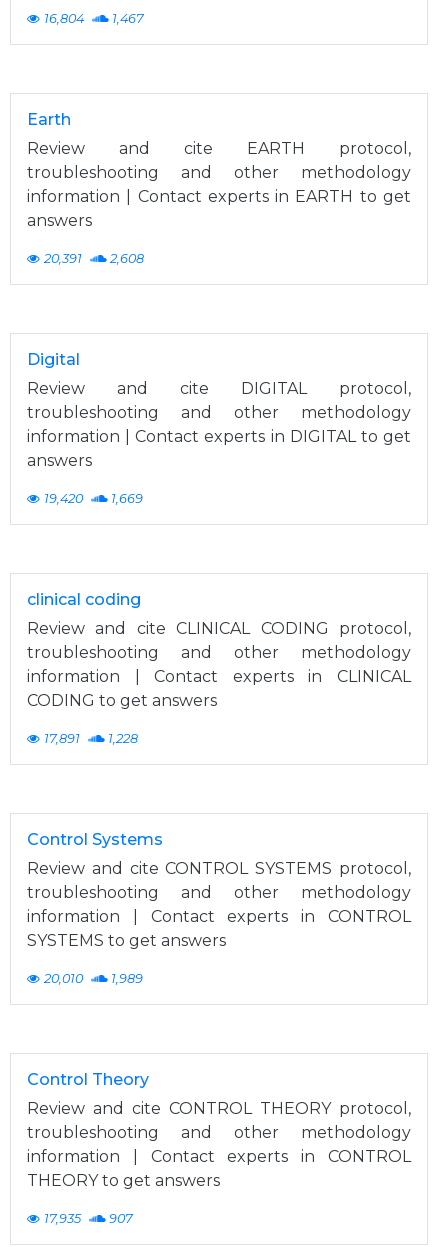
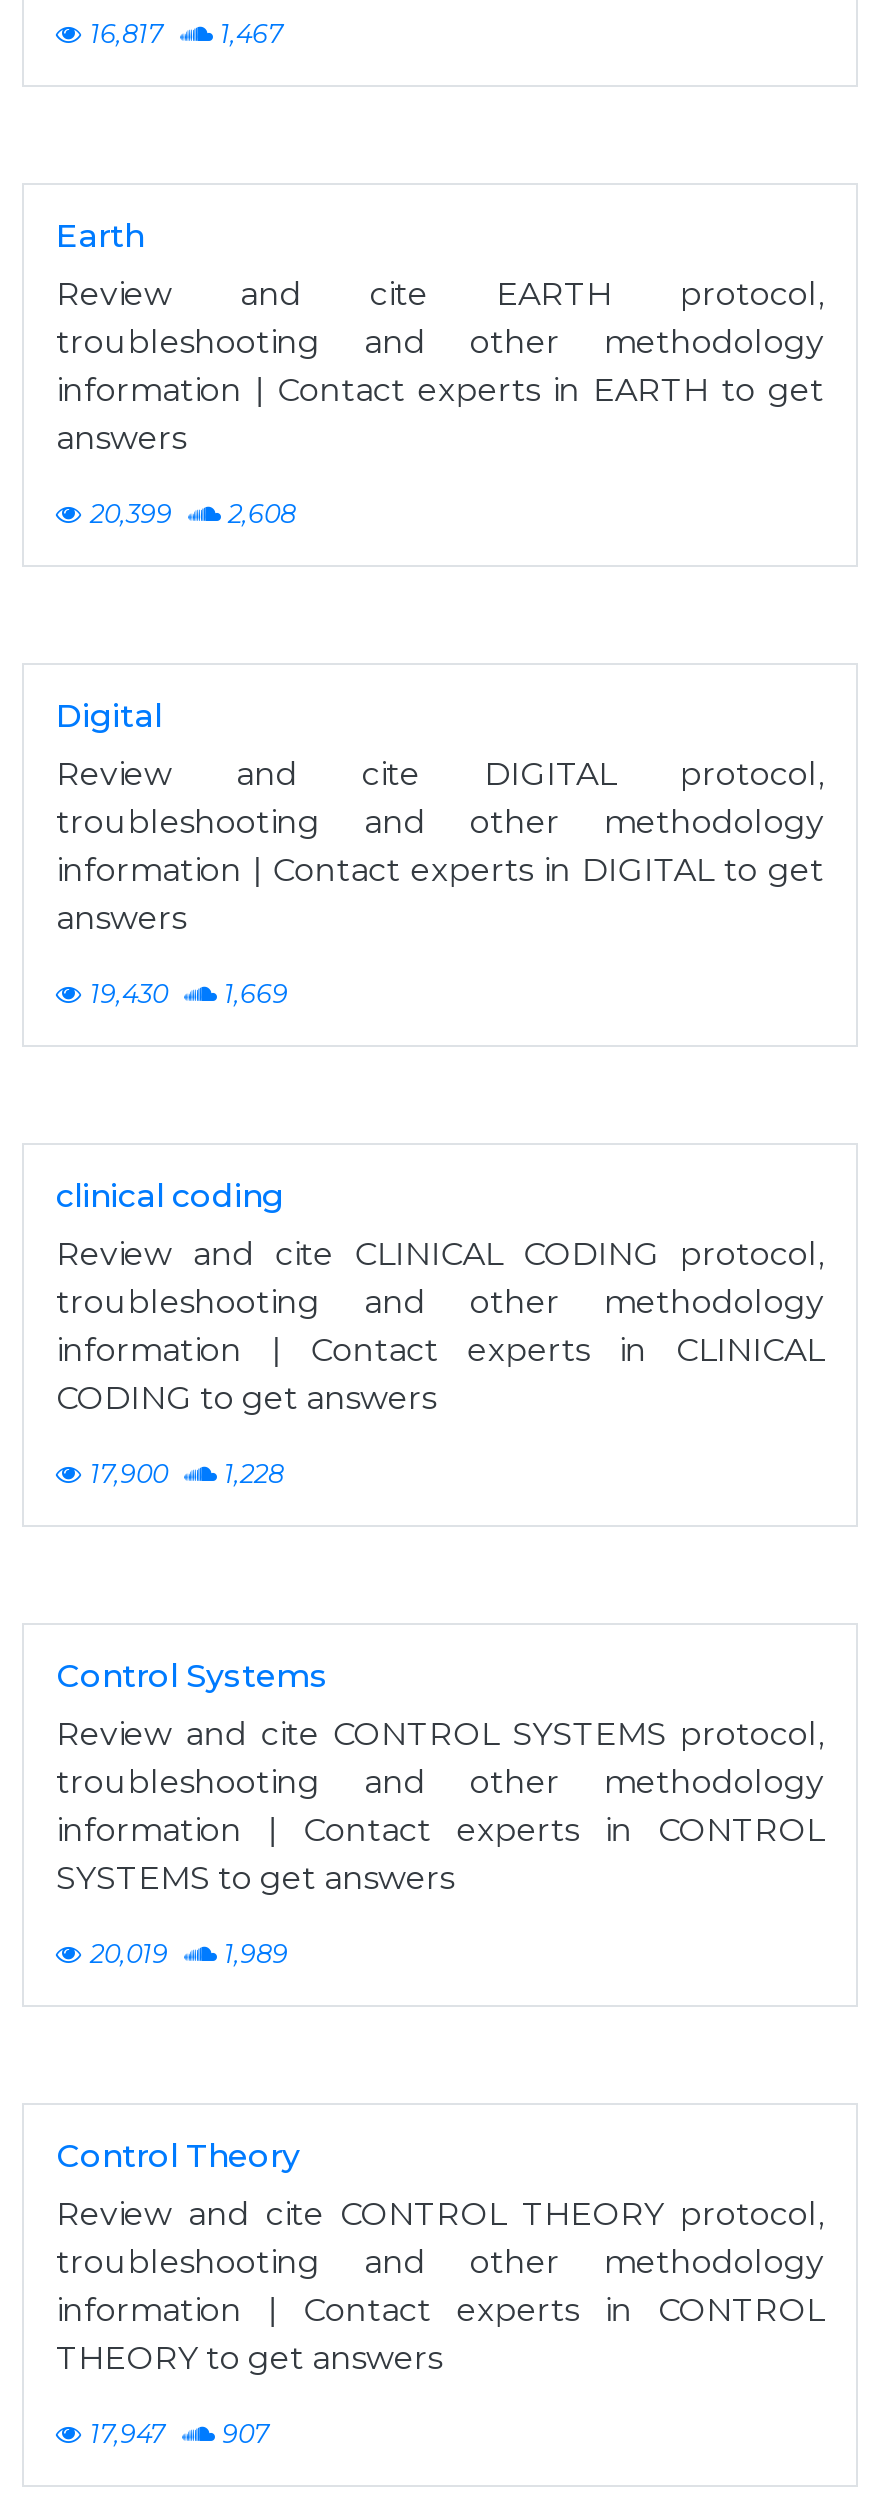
- 16,804 1,467
+ 16,817 1,467

- 20,391 2,608
+ 20,399 2,608

- 19,420 1,669
+ 19,430 1,669

- 17,891 1,228
+ 17,900 1,228

- 20,010 1,989
+ 20,019 1,989

- 17,935 907
+ 17,947 907
